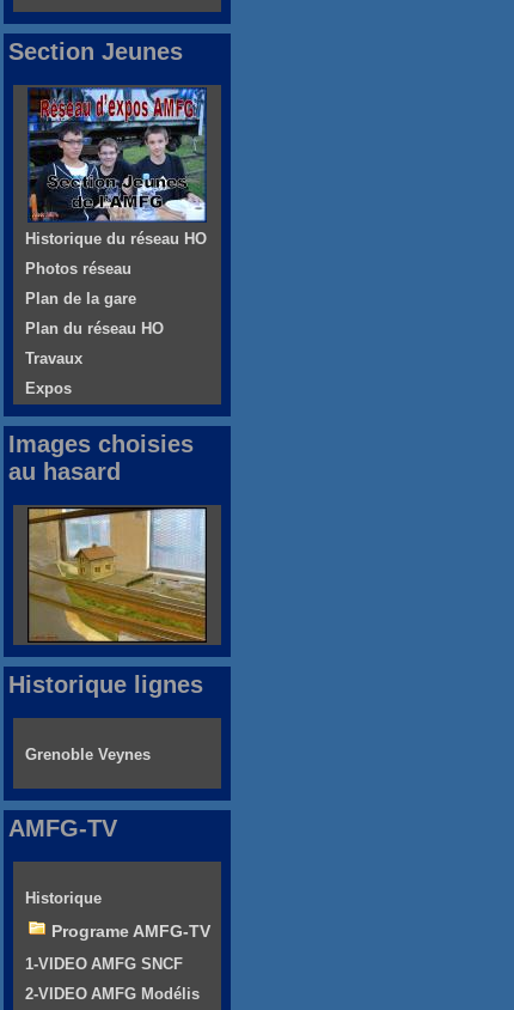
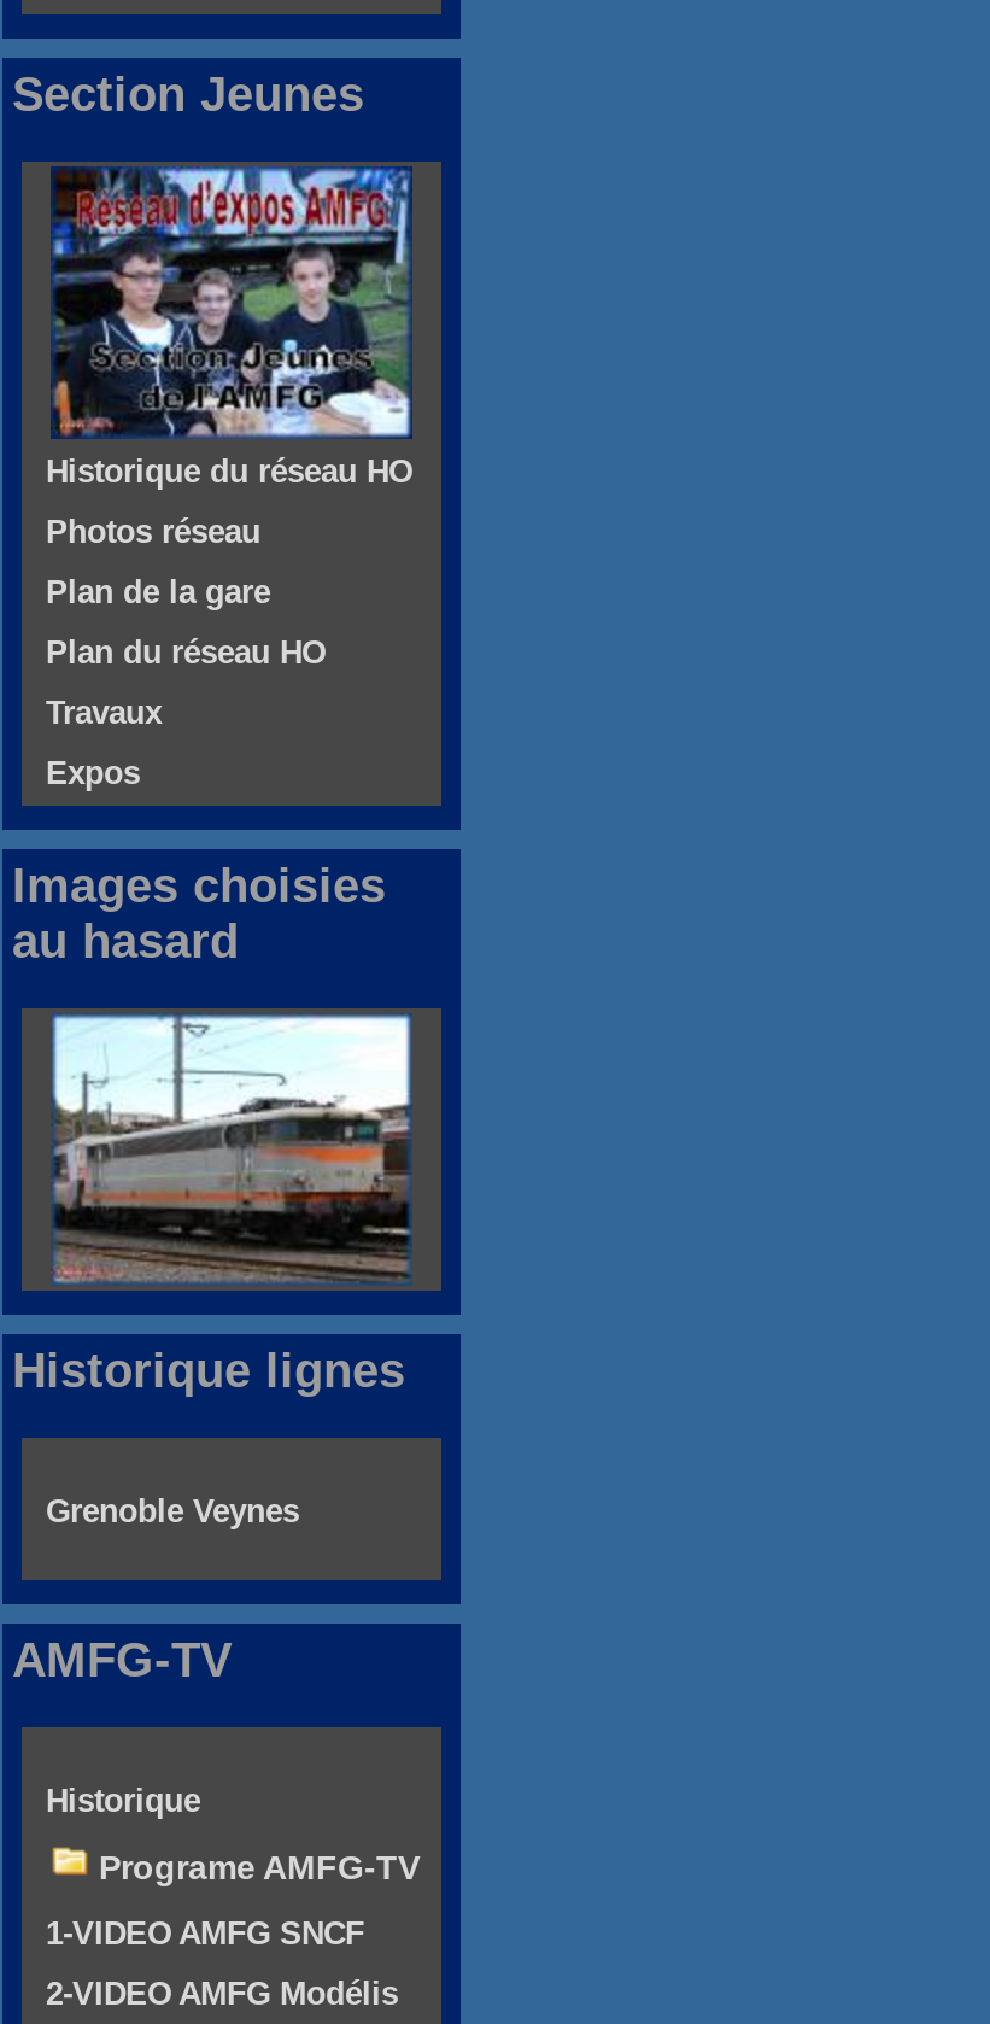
- [image]
+ [image]
